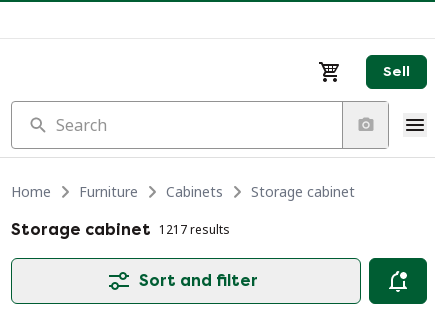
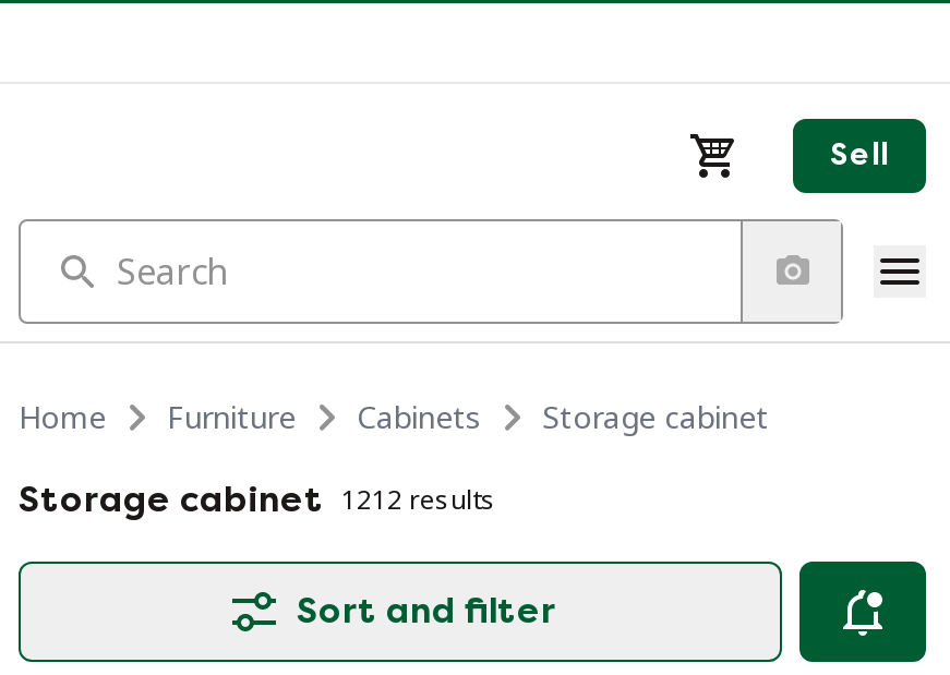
- Storage cabinet 1217 results
+ Storage cabinet 1212 results
